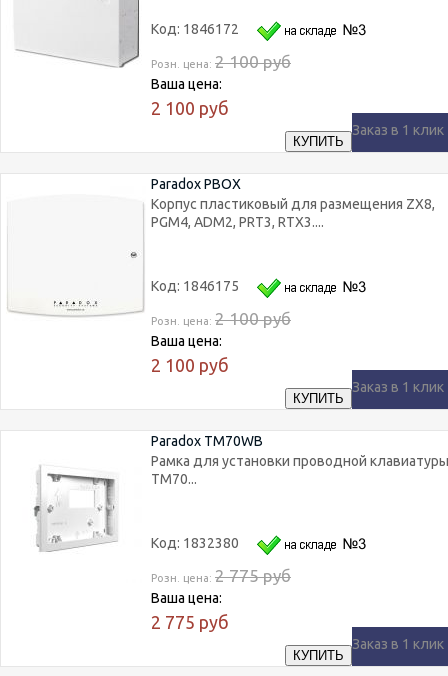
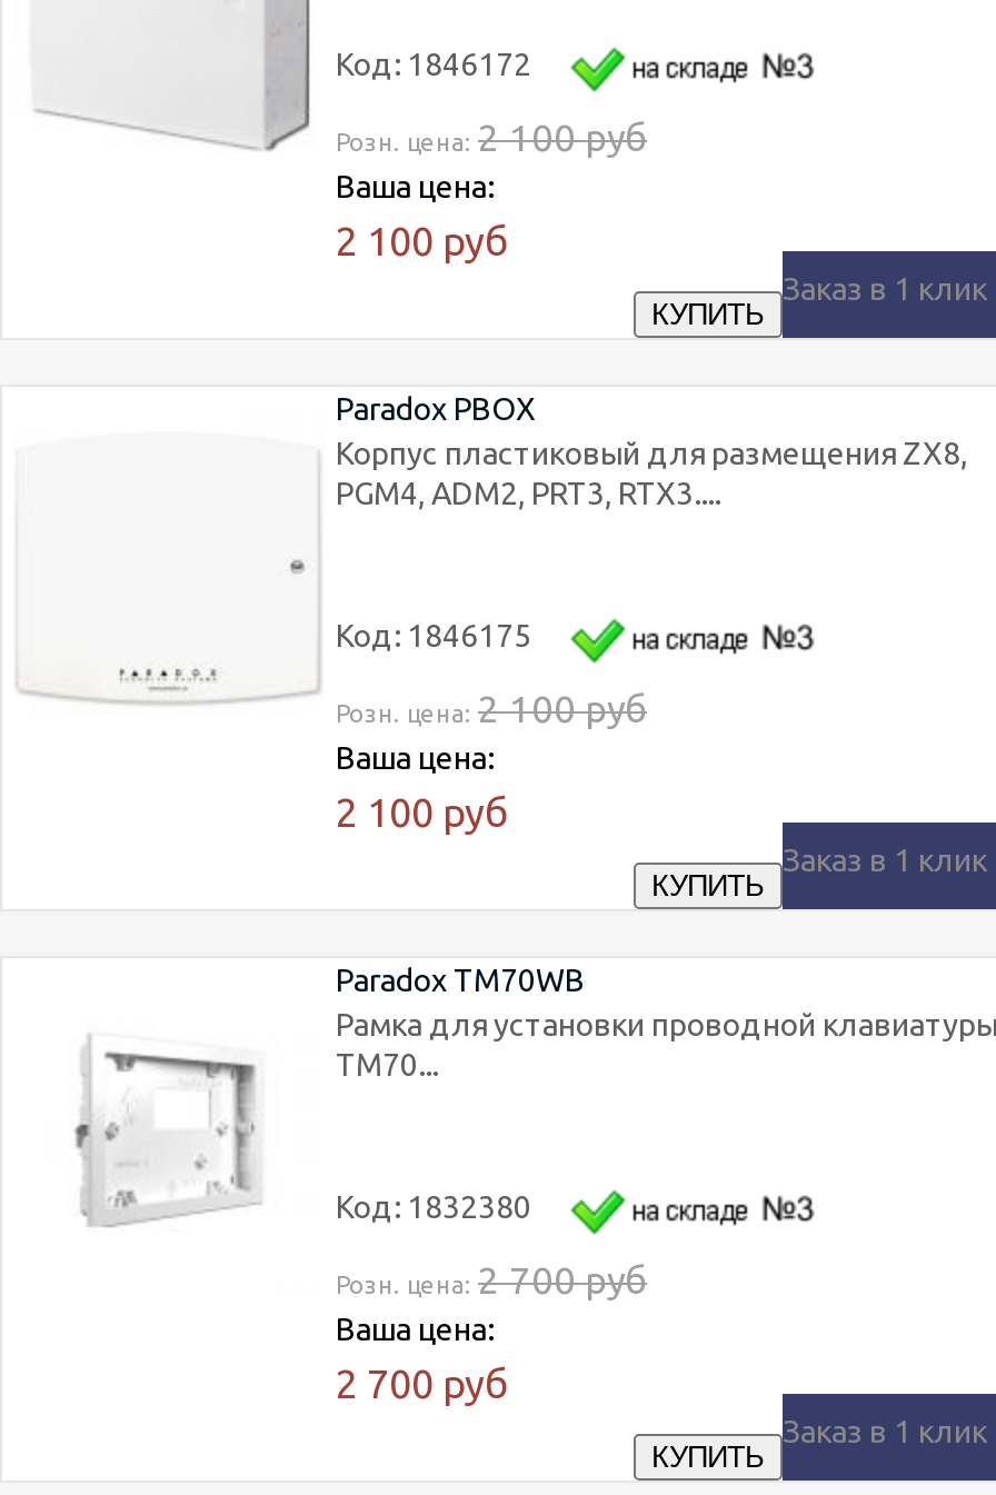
- Розн. цена: 2 775руб
+ Розн. цена: 2 700руб

- 2 775 руб
+ 2 700 руб
